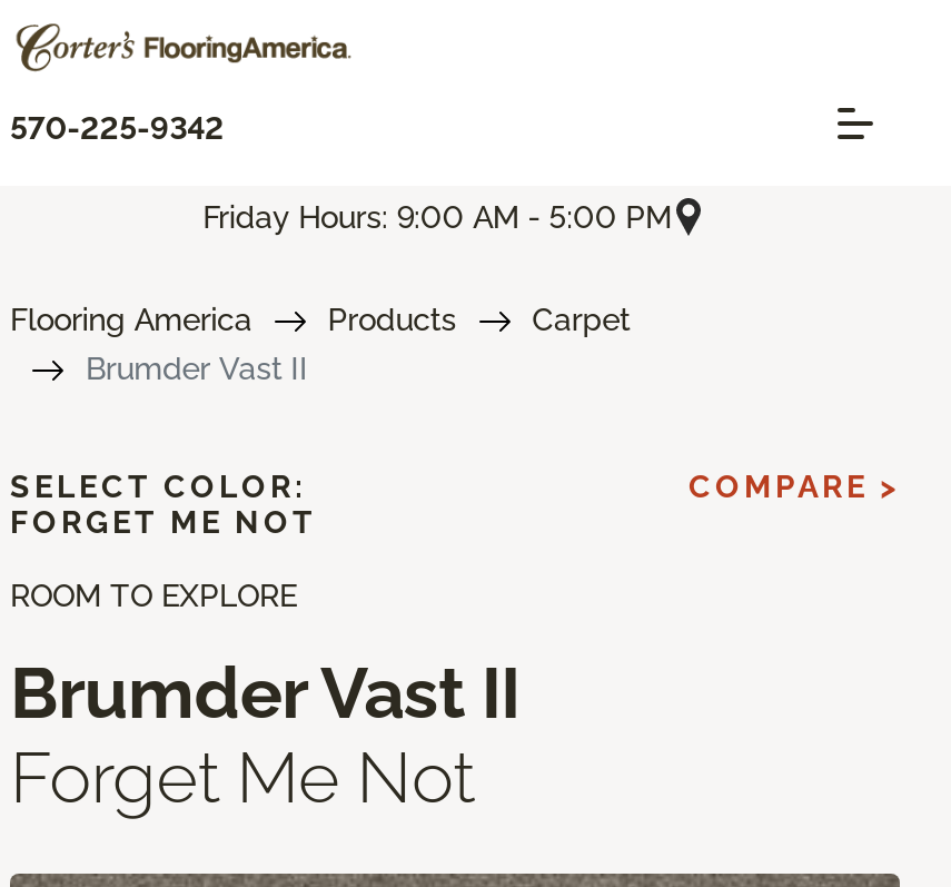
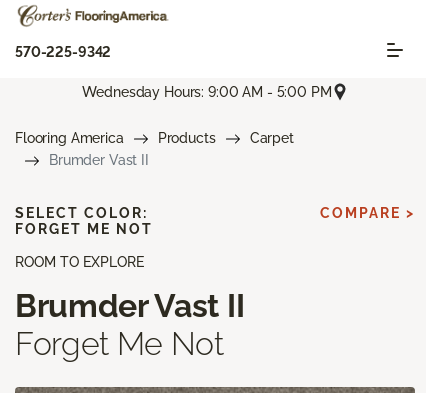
- Friday Hours: 9:00 AM - 5:00 PM
+ Wednesday Hours: 9:00 AM - 5:00 PM
